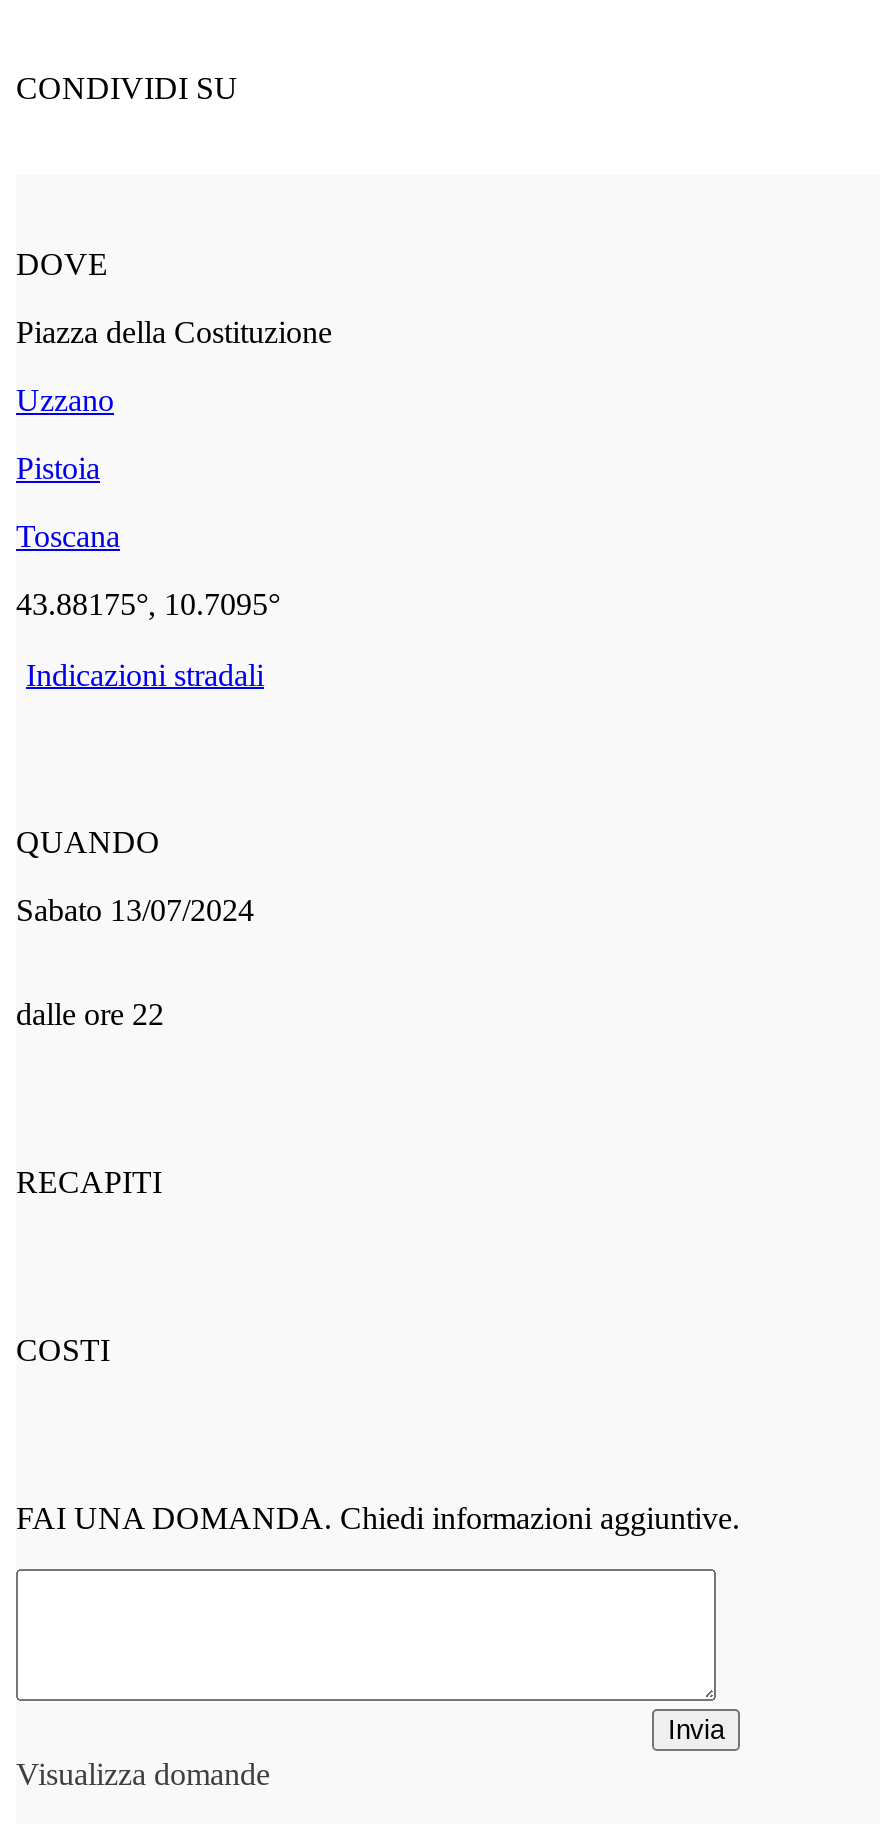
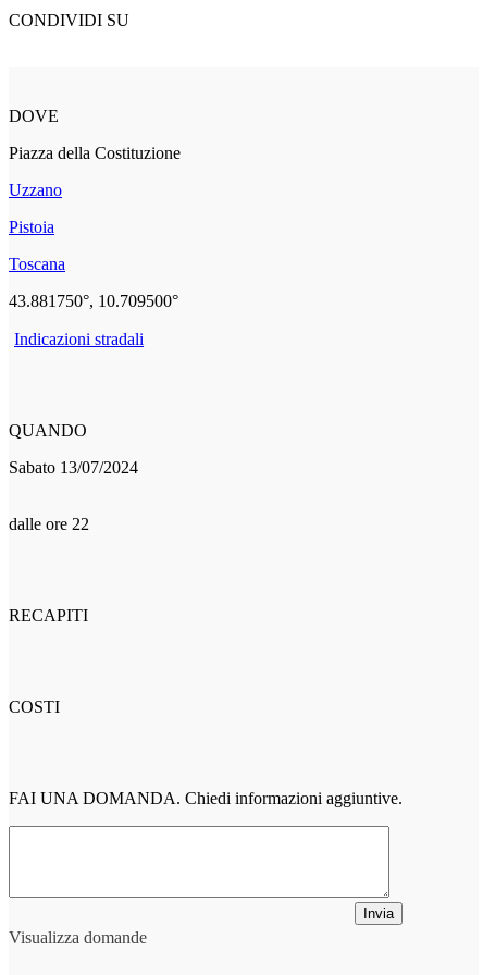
- 43.88175°, 10.7095°
+ 43.881750°, 10.709500°
